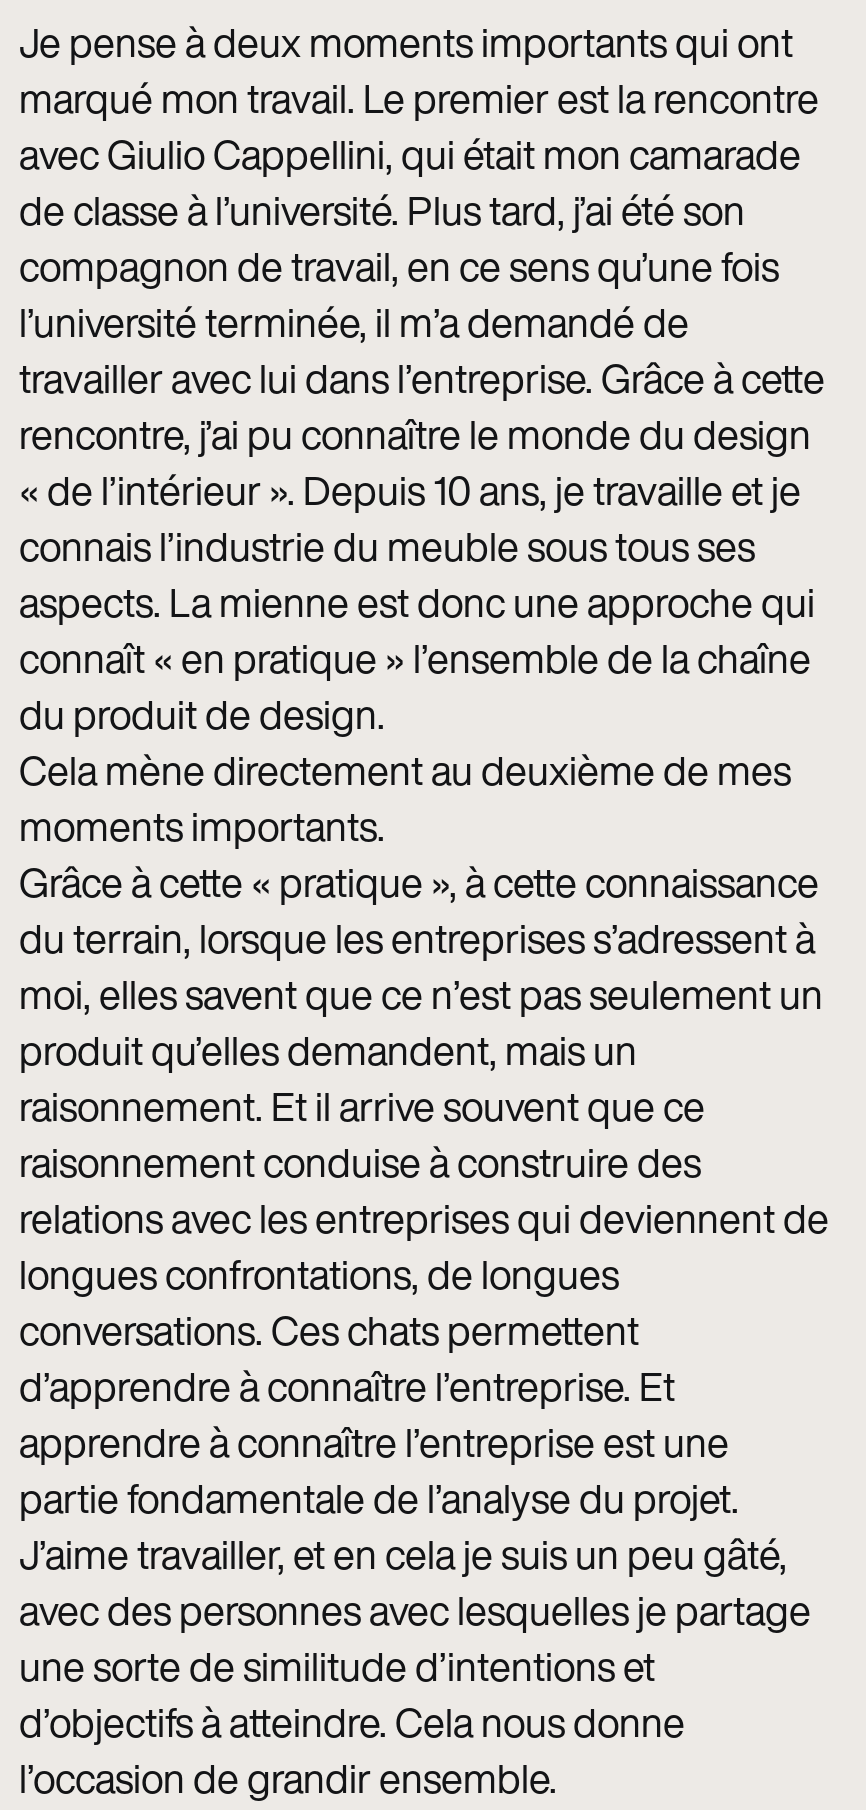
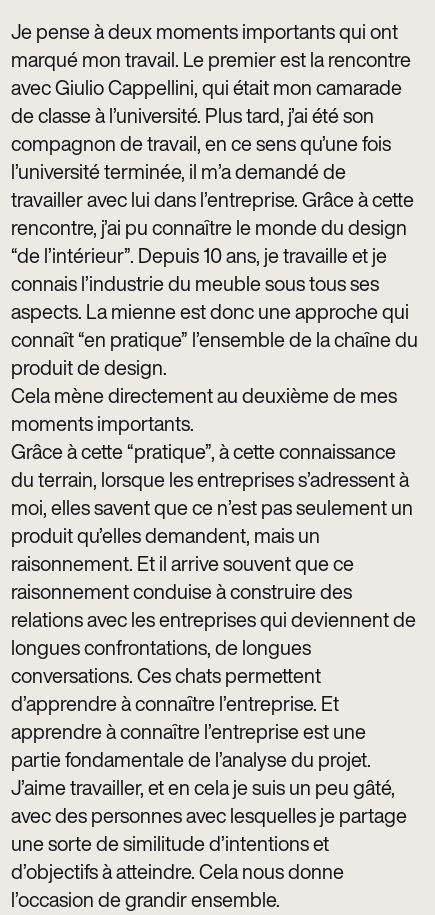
- « de l’intérieur ». Depuis 10 ans, je travaille et je
+ “de l’intérieur”. Depuis 10 ans, je travaille et je

- connaît « en pratique » l’ensemble de la chaîne
- du produit de design.
+ connaît “en pratique” l’ensemble de la chaîne du
+ produit de design.

- Grâce à cette « pratique », à cette connaissance
+ Grâce à cette “pratique”, à cette connaissance
